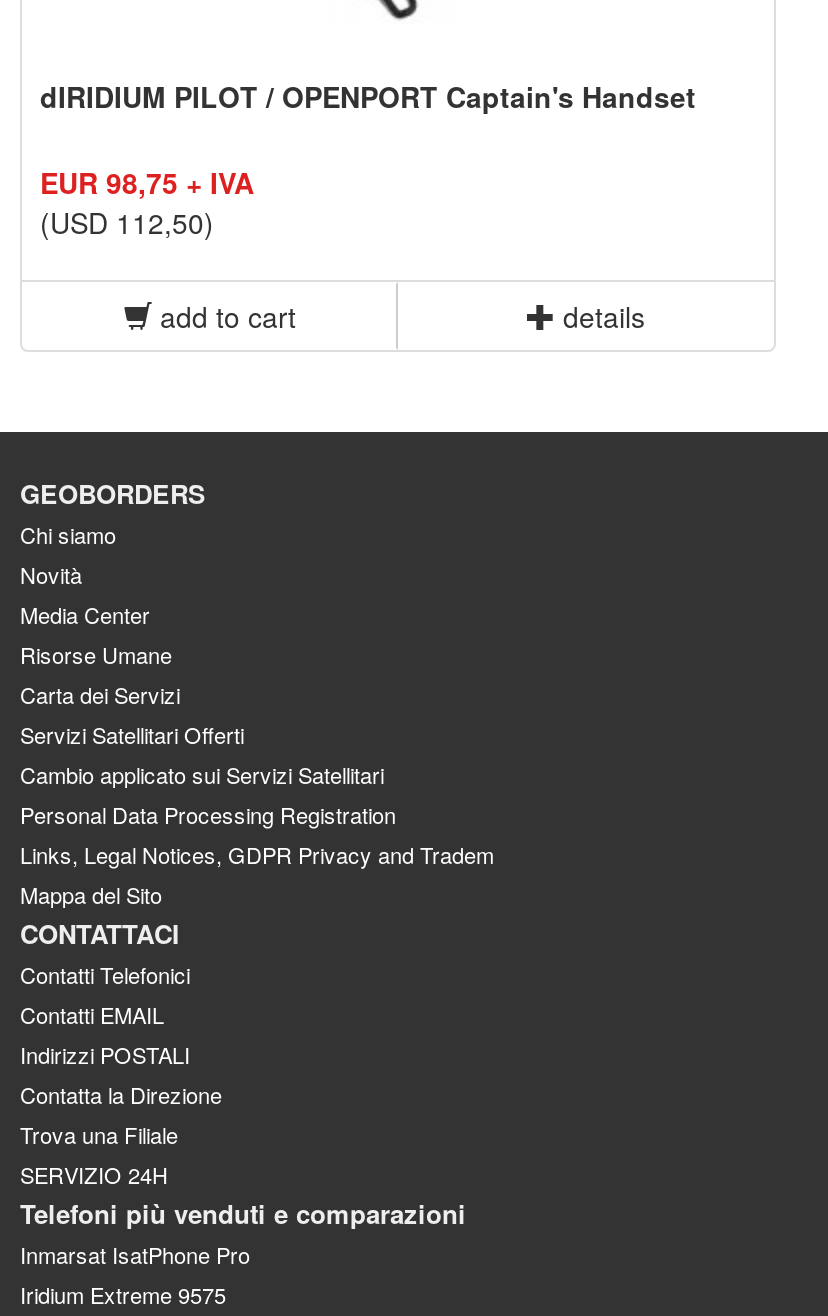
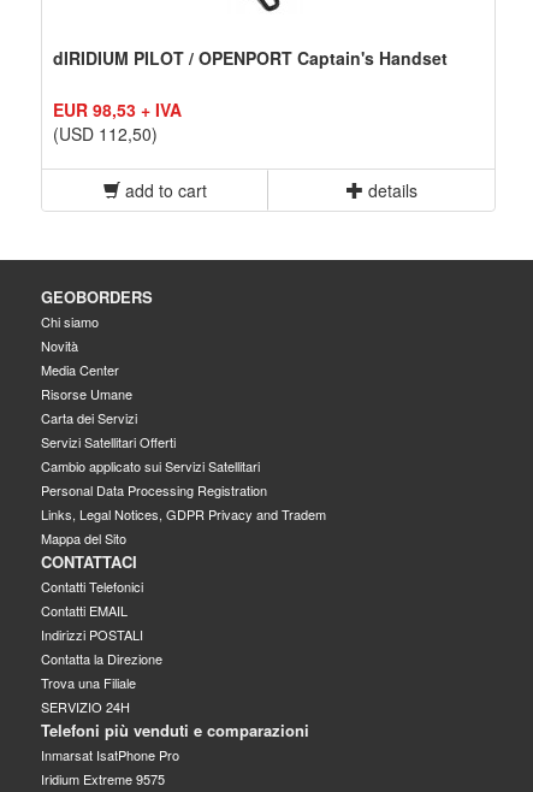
- EUR 98,75 + IVA
+ EUR 98,53 + IVA
